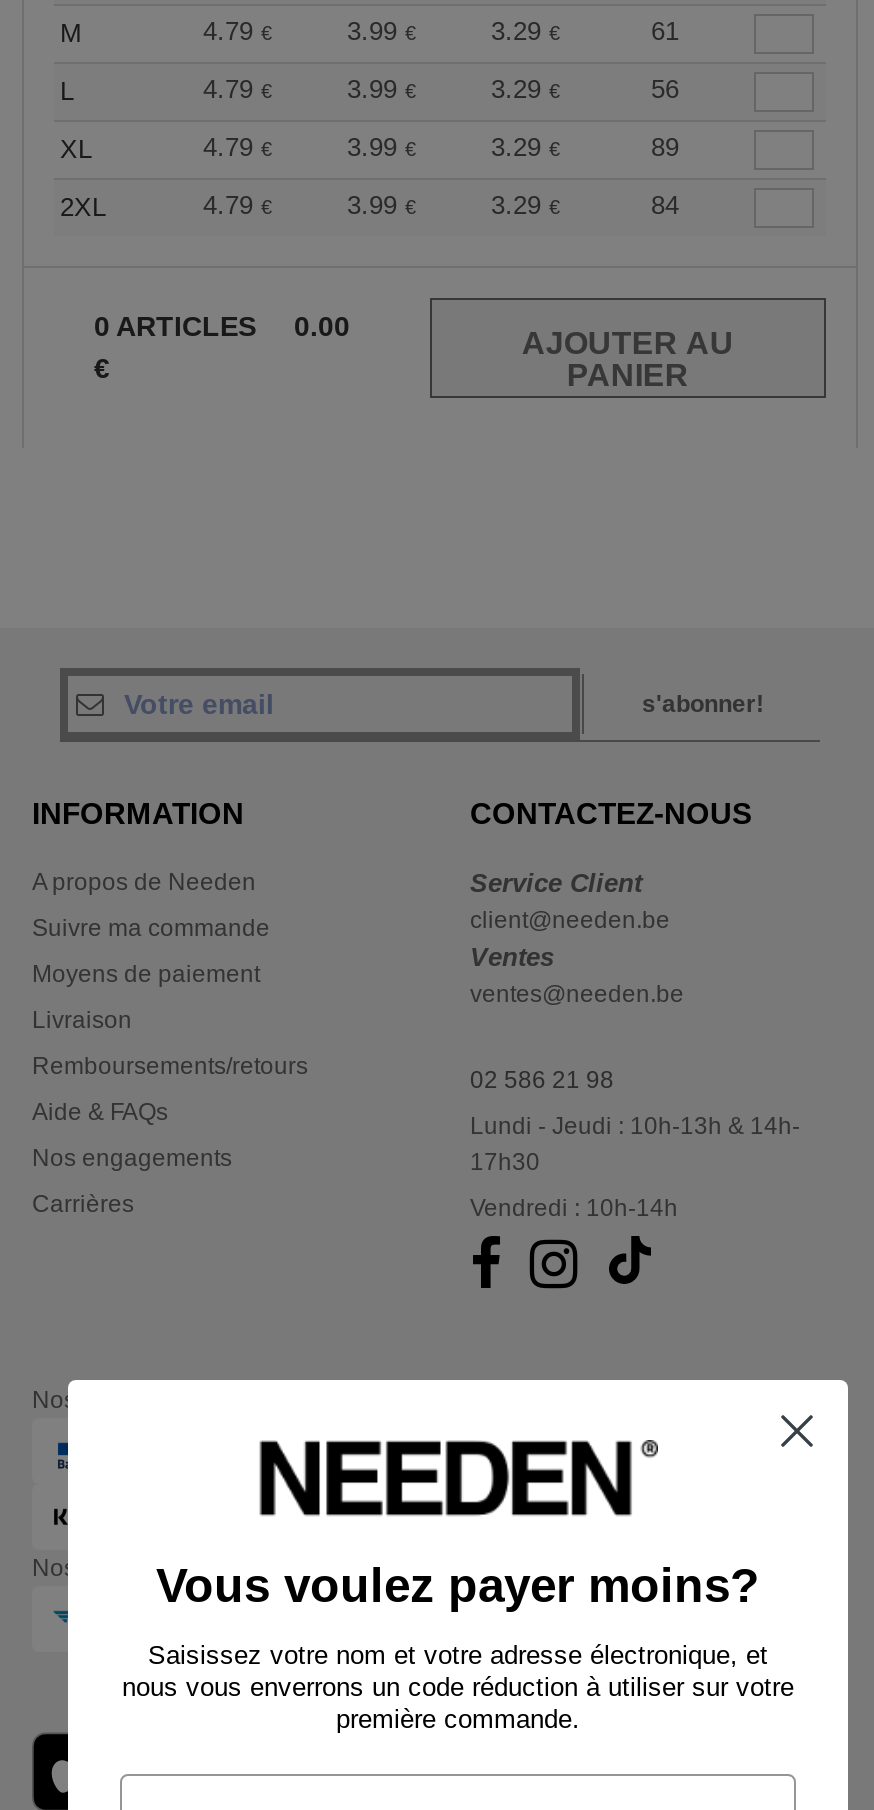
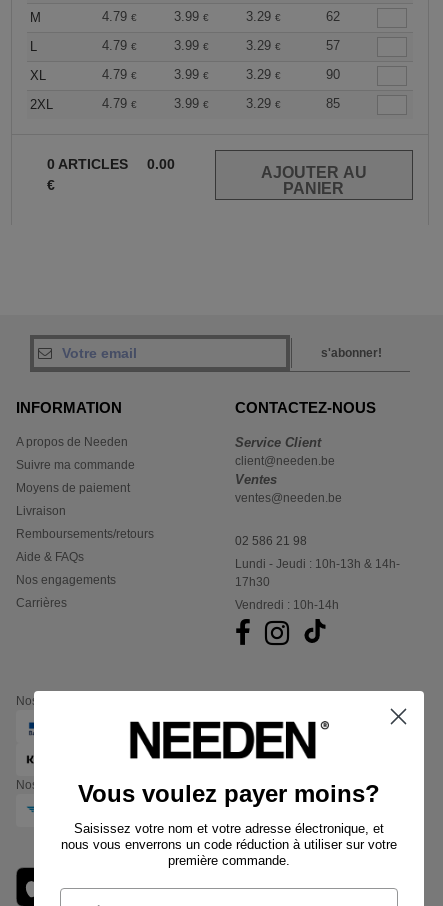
- 61
+ 62

- 56
+ 57

- 89
+ 90

- 84
+ 85
